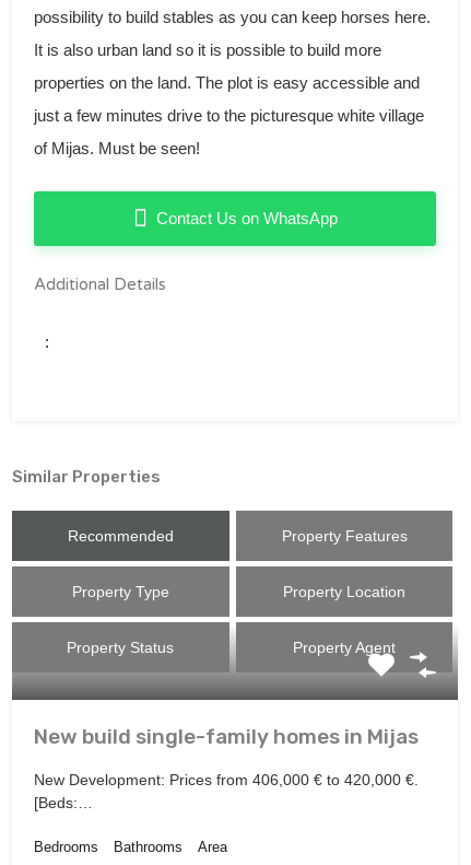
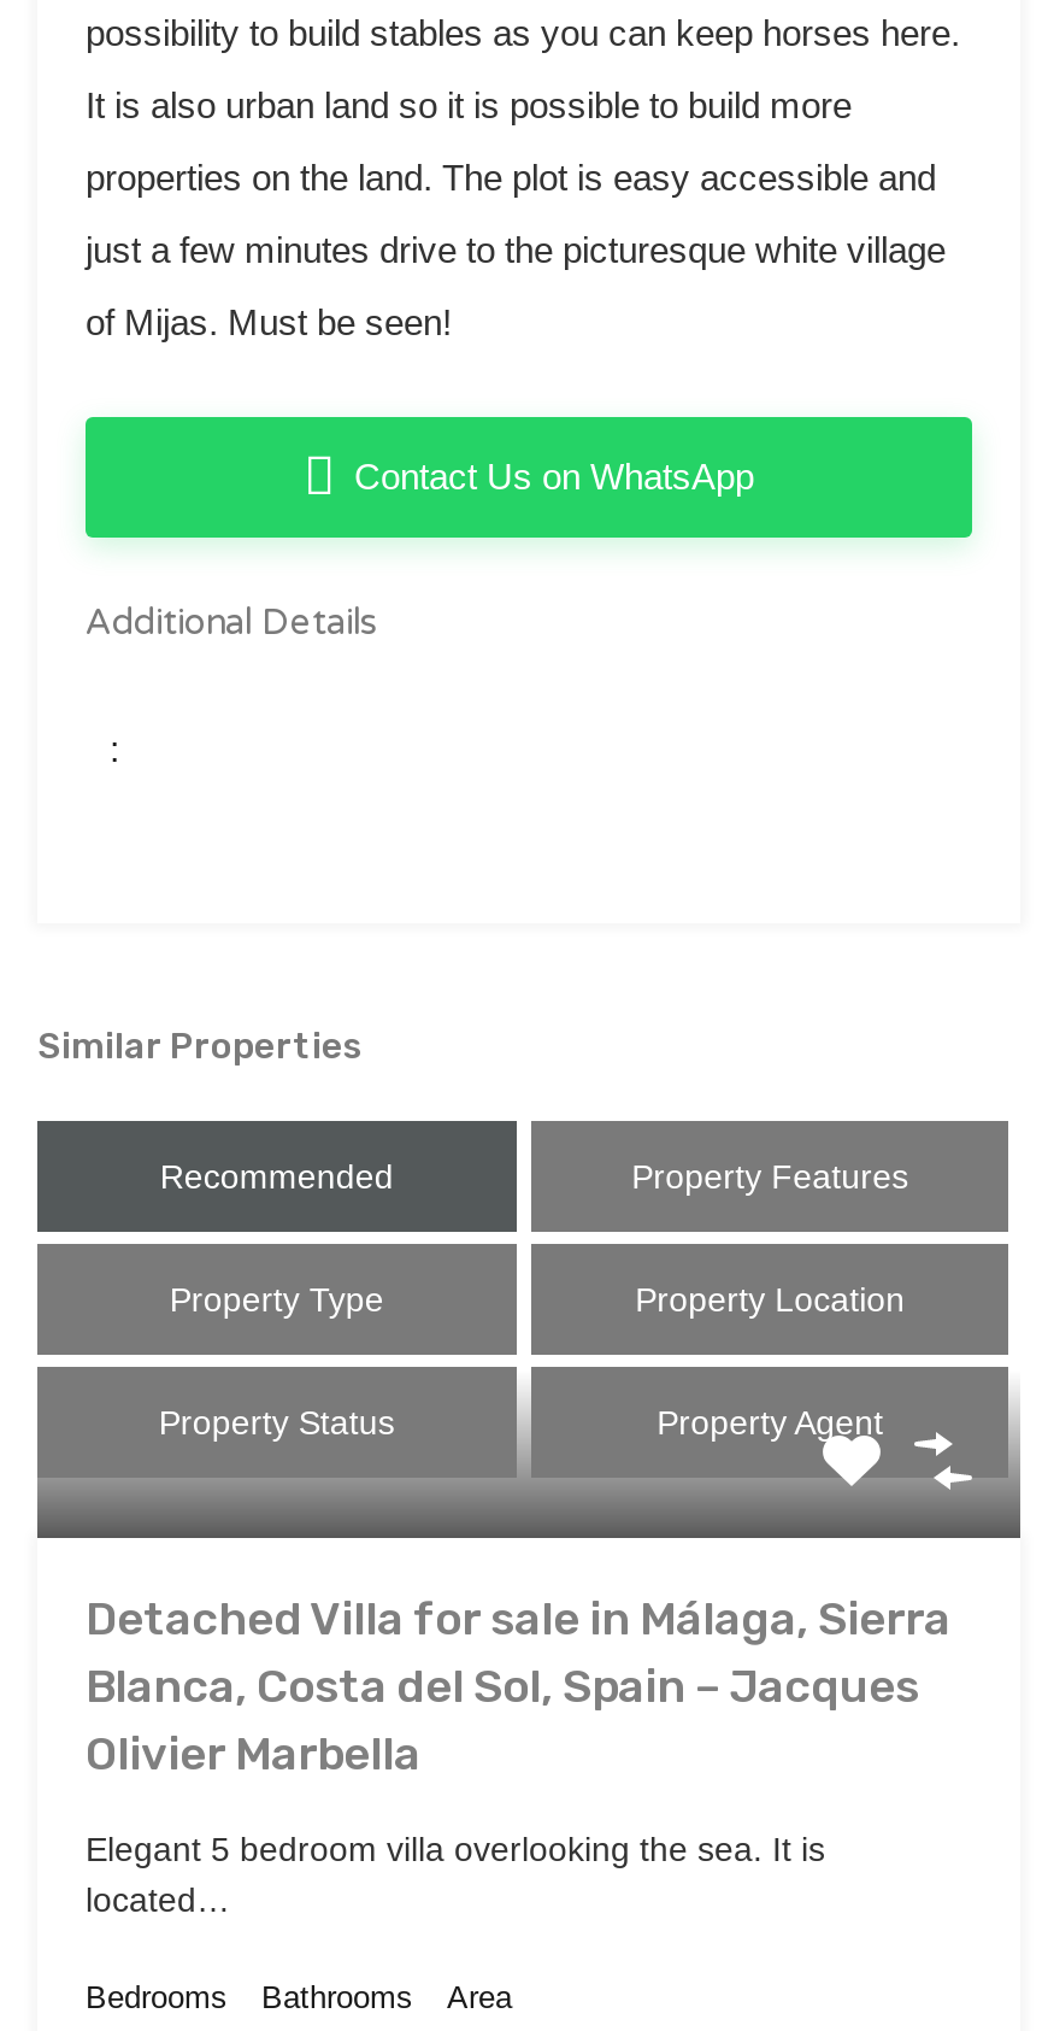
- New build single-family homes in Mijas
+ Detached Villa for sale in Málaga, Sierra
+ Blanca, Costa del Sol, Spain – Jacques
+ Olivier Marbella

- New Development: Prices from 406,000 € to 420,000 €.
- [Beds:…
+ Elegant 5 bedroom villa overlooking the sea. It is
+ located…
